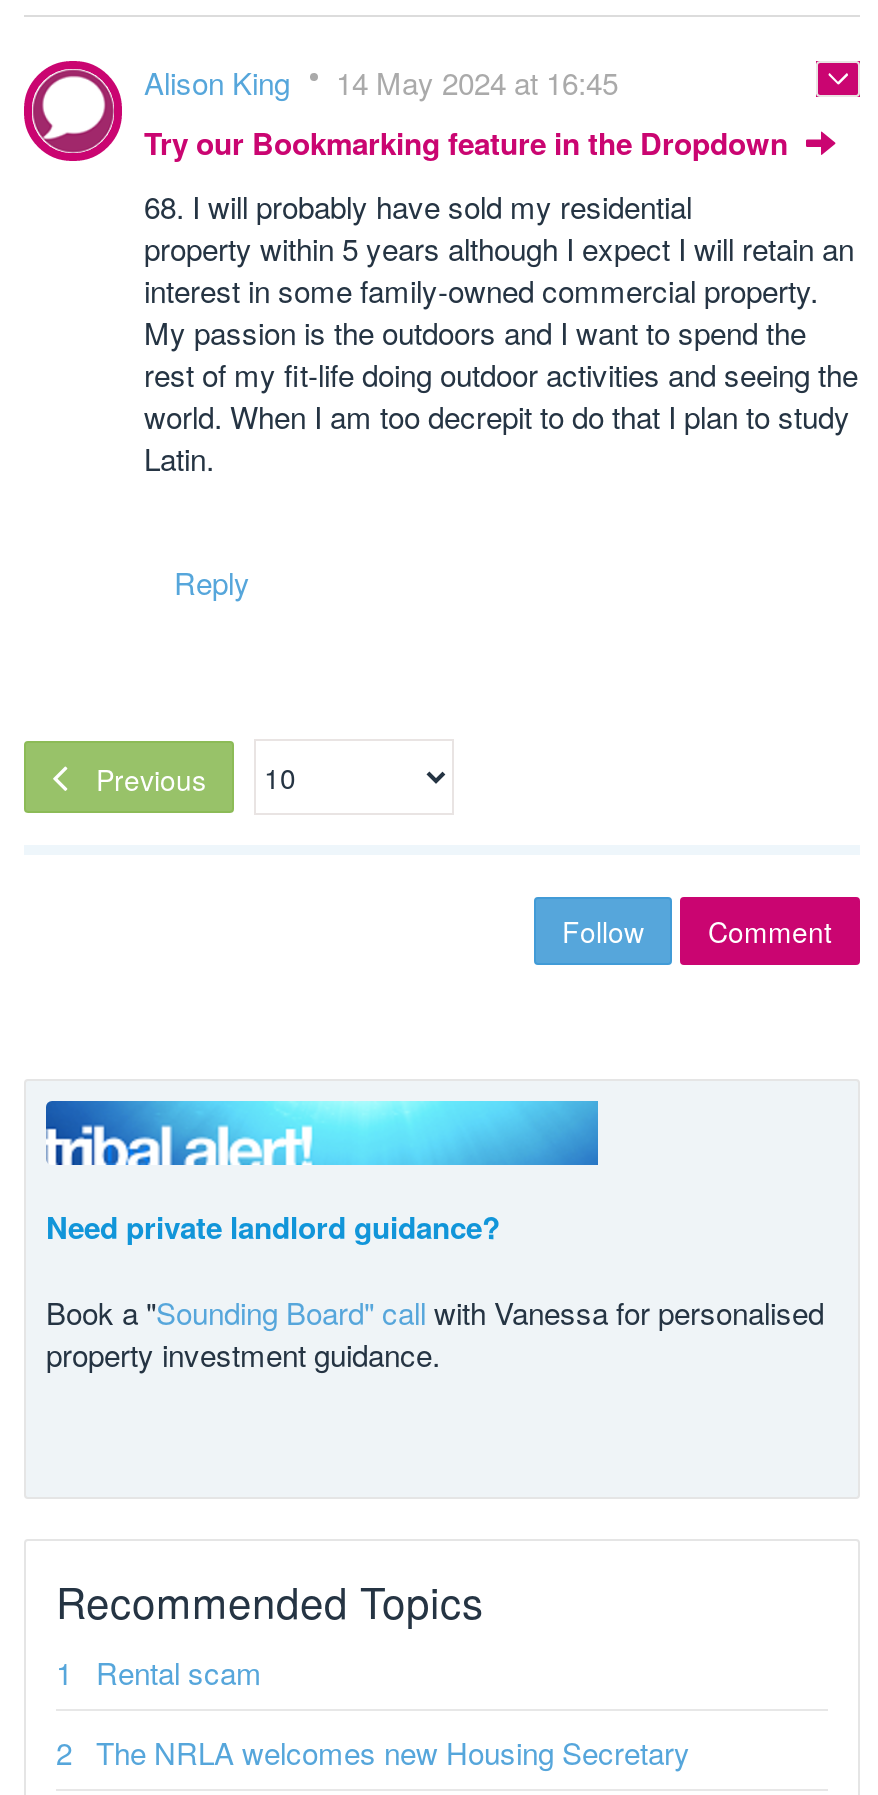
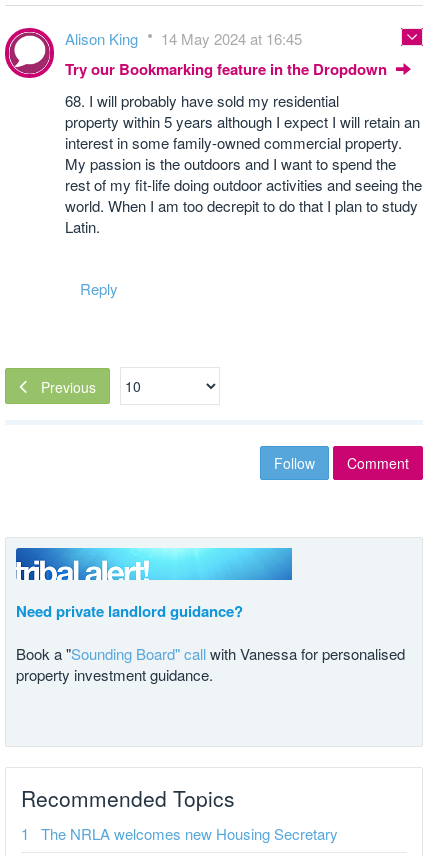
- Rental scam
